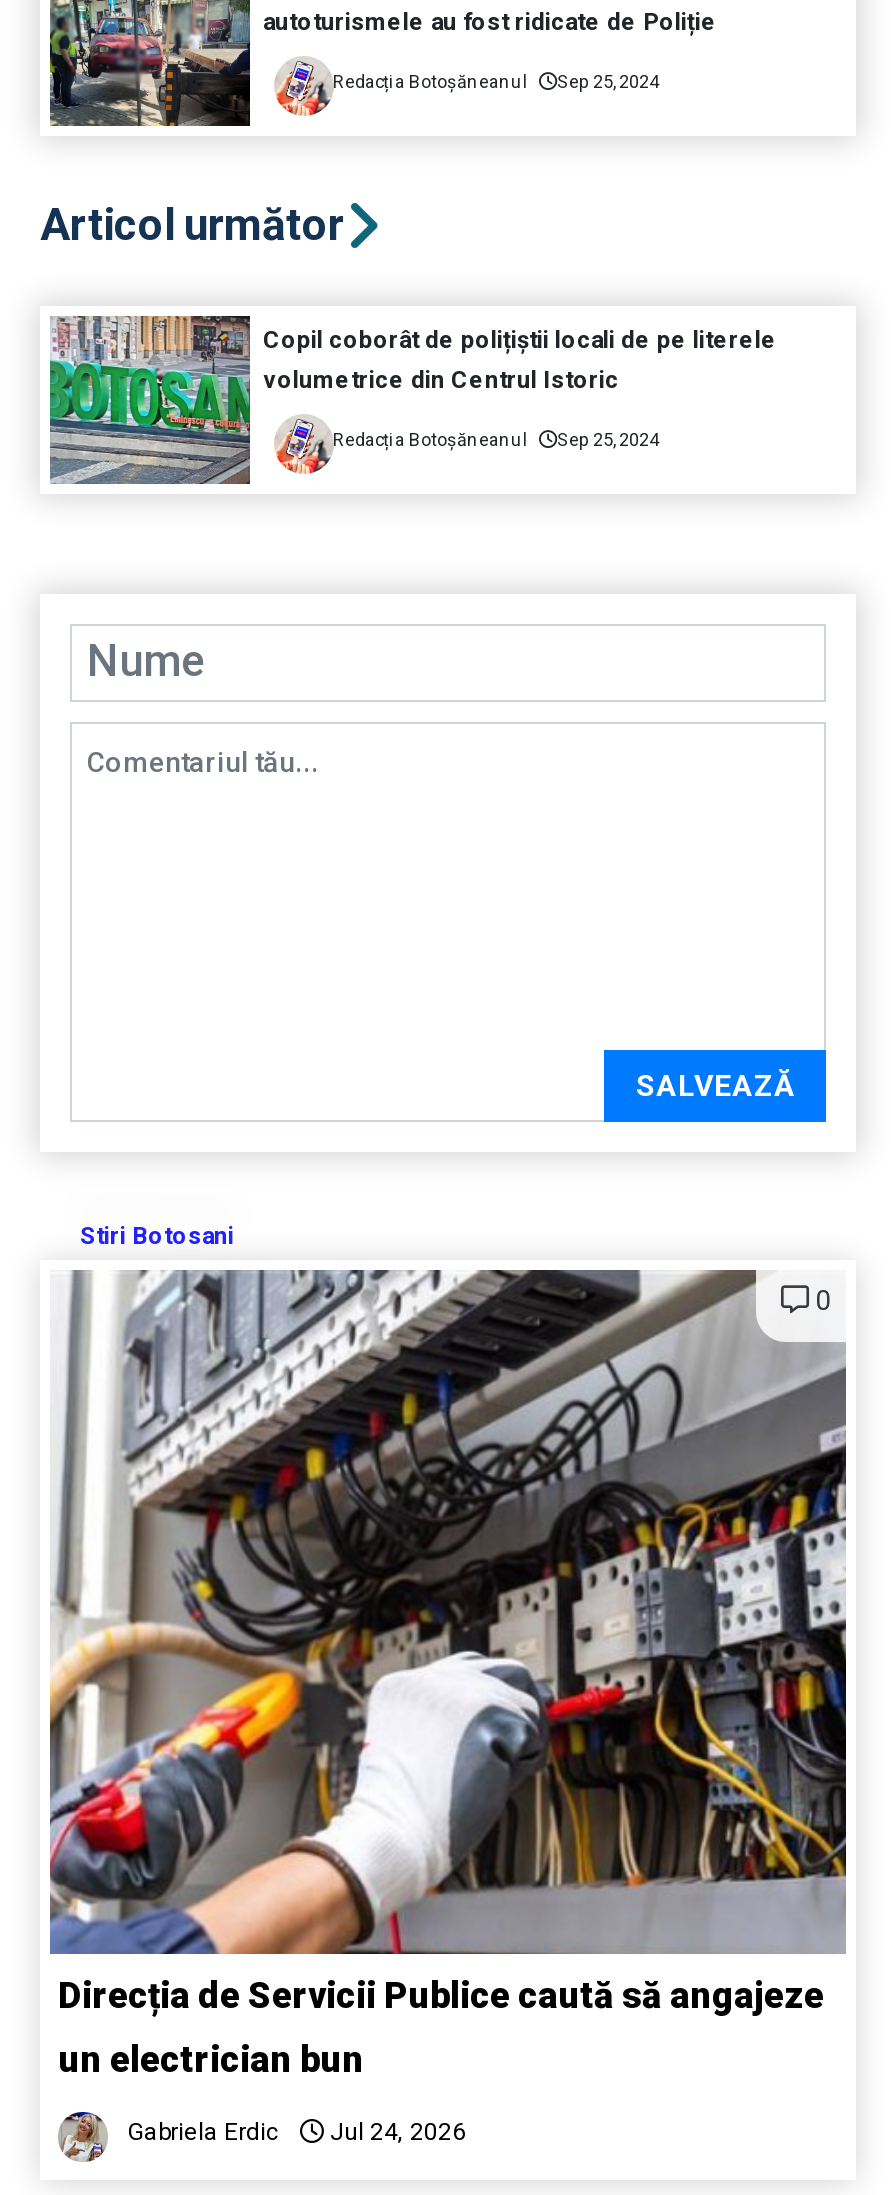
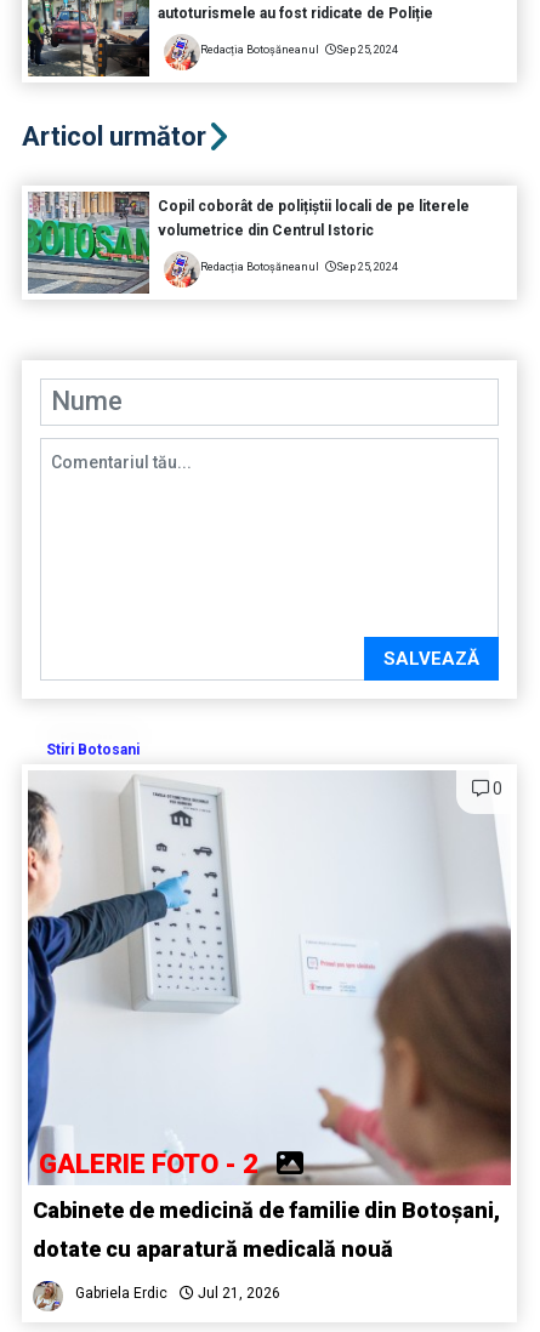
- [image]
- Direcția de Servicii Publice caută să angajeze
- un electrician bun
+ [image]
+ GALERIE FOTO - 2
+ Cabinete de medicină de familie din Botoșani,
+ dotate cu aparatură medicală nouă

- Gabriela Erdic Jul 24, 2026
+ Gabriela Erdic Jul 21, 2026
